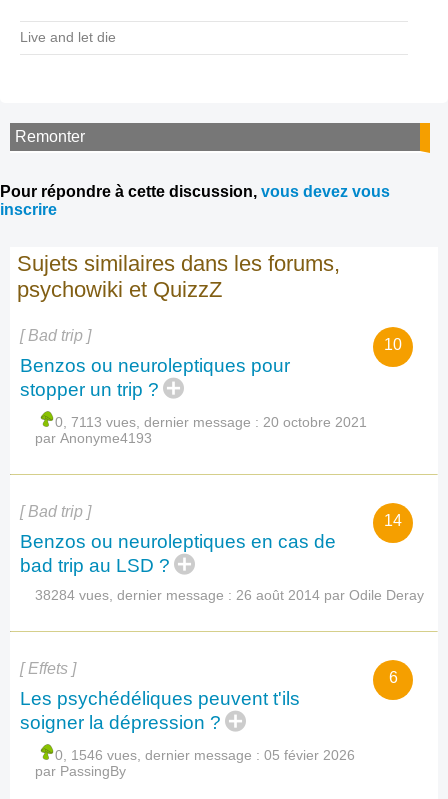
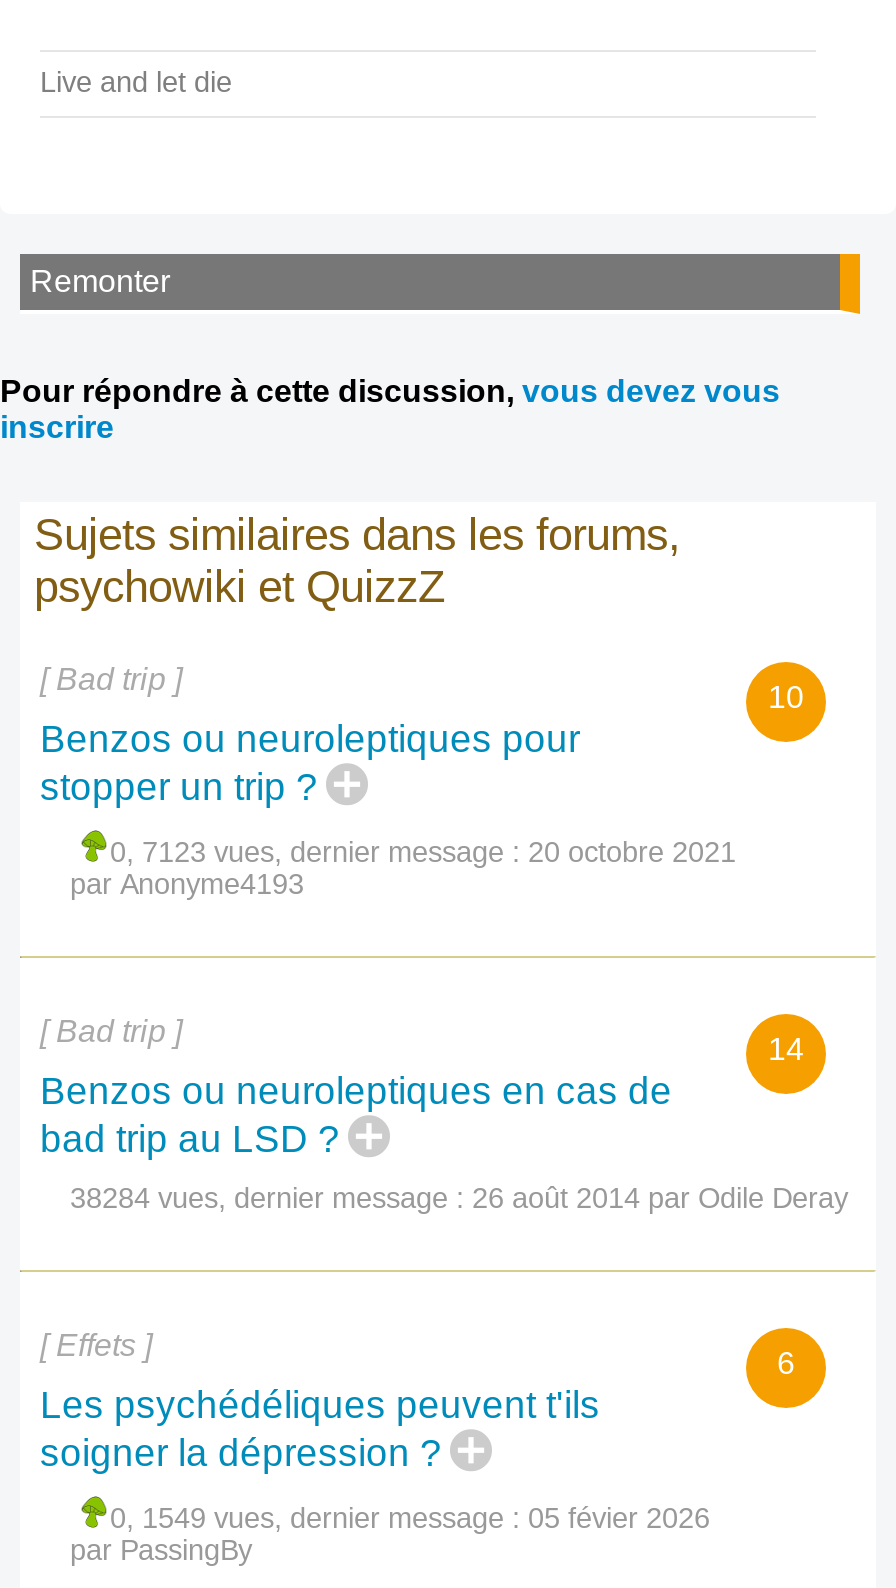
- 0, 7113 vues, dernier message : 20 octobre 2021
+ 0, 7123 vues, dernier message : 20 octobre 2021

- 0, 1546 vues, dernier message : 05 févier 2026
+ 0, 1549 vues, dernier message : 05 févier 2026
